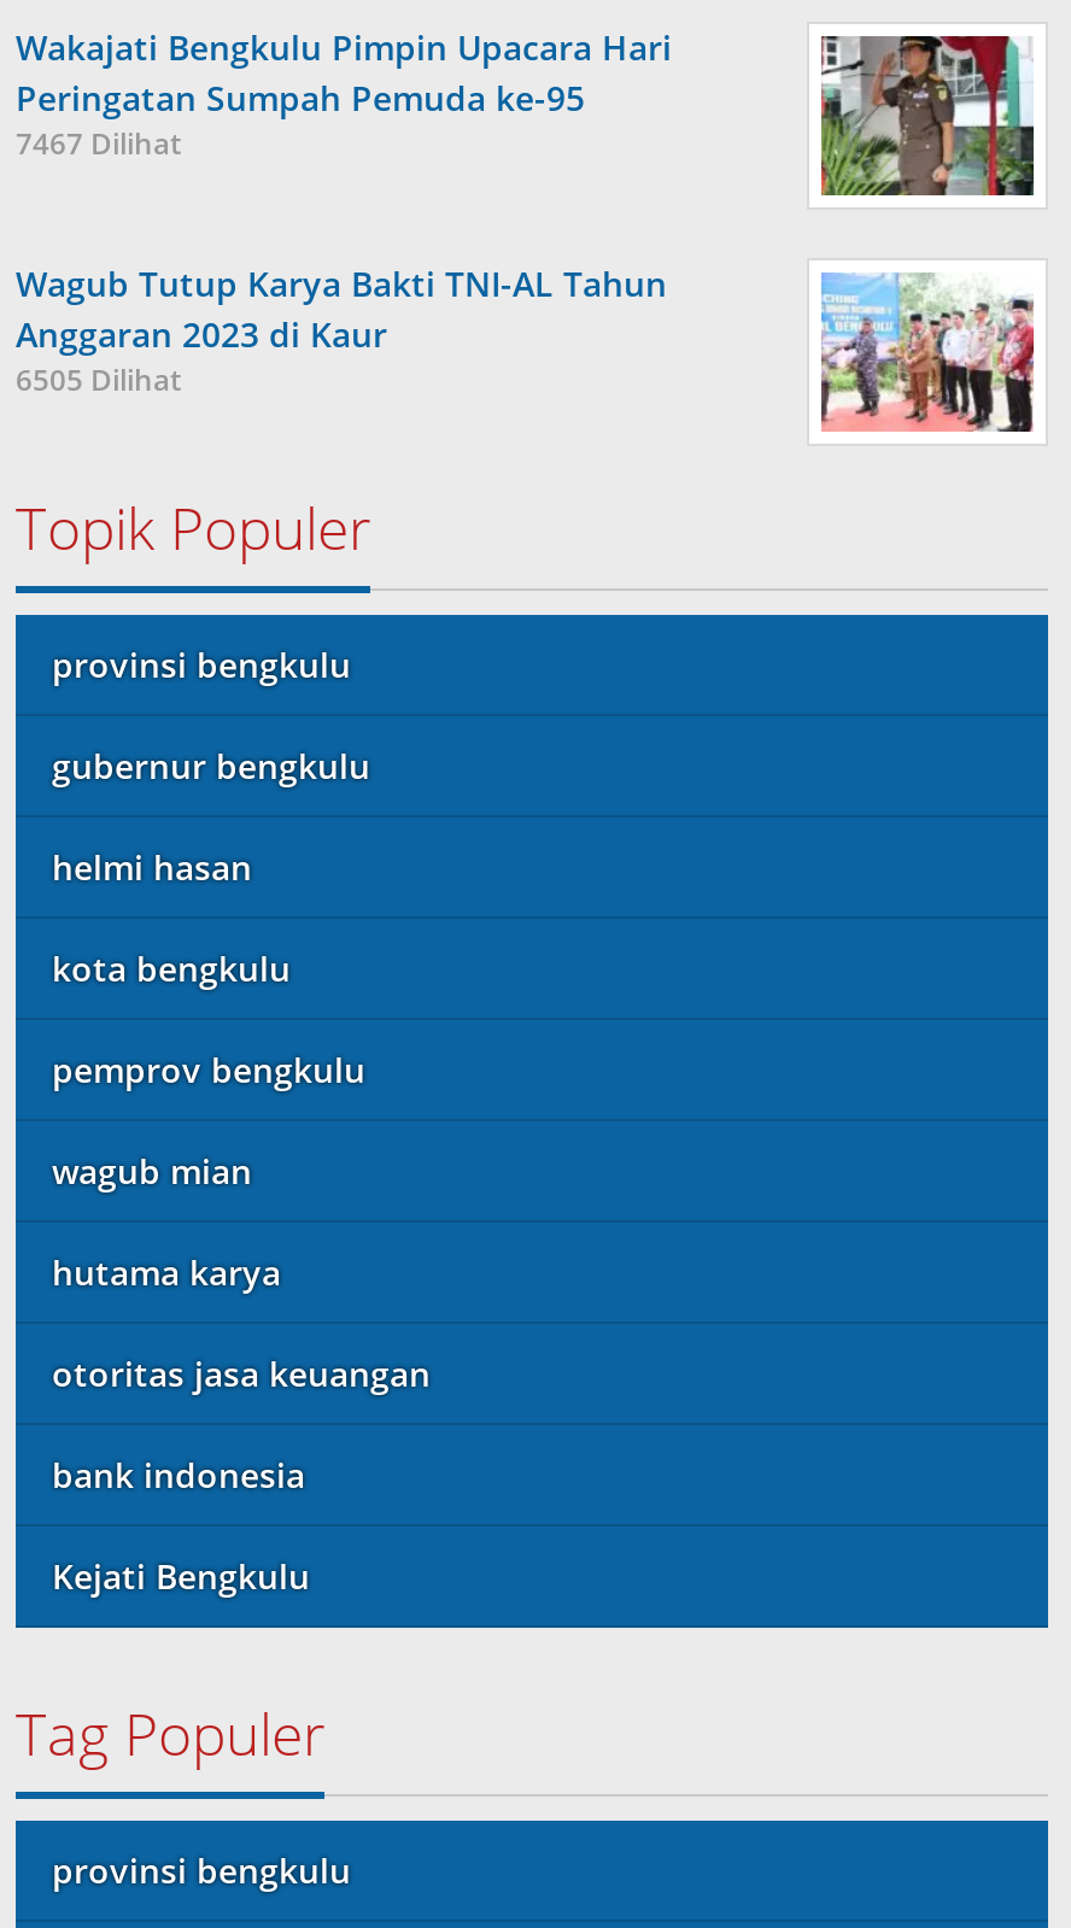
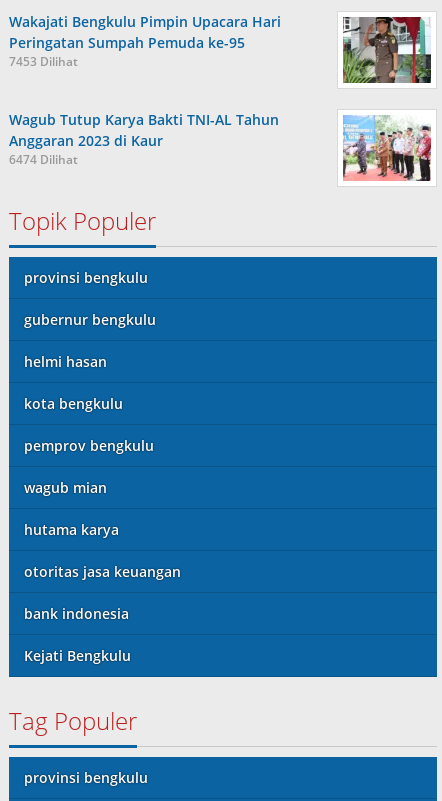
- 7467 Dilihat
+ 7453 Dilihat

- 6505 Dilihat
+ 6474 Dilihat
